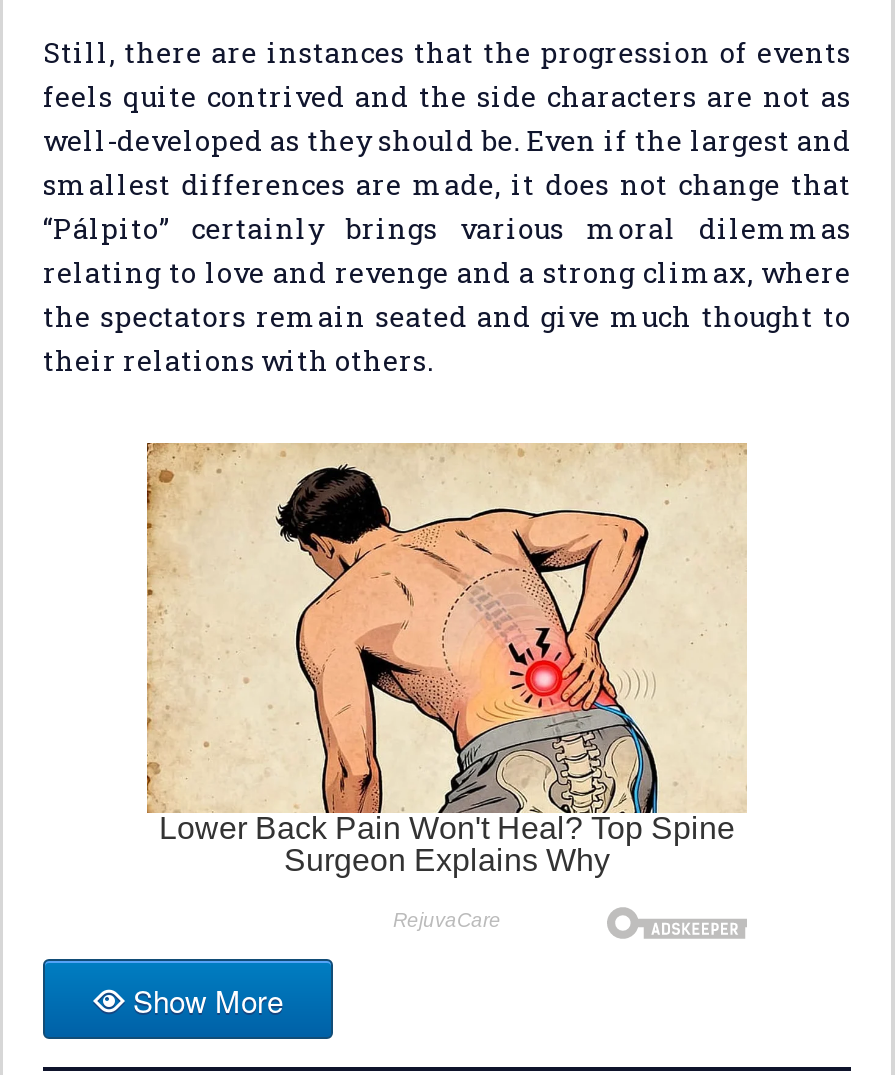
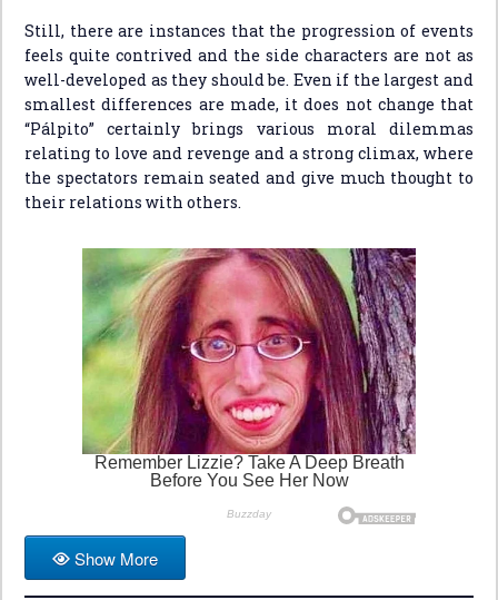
- [image]
+ [image]
